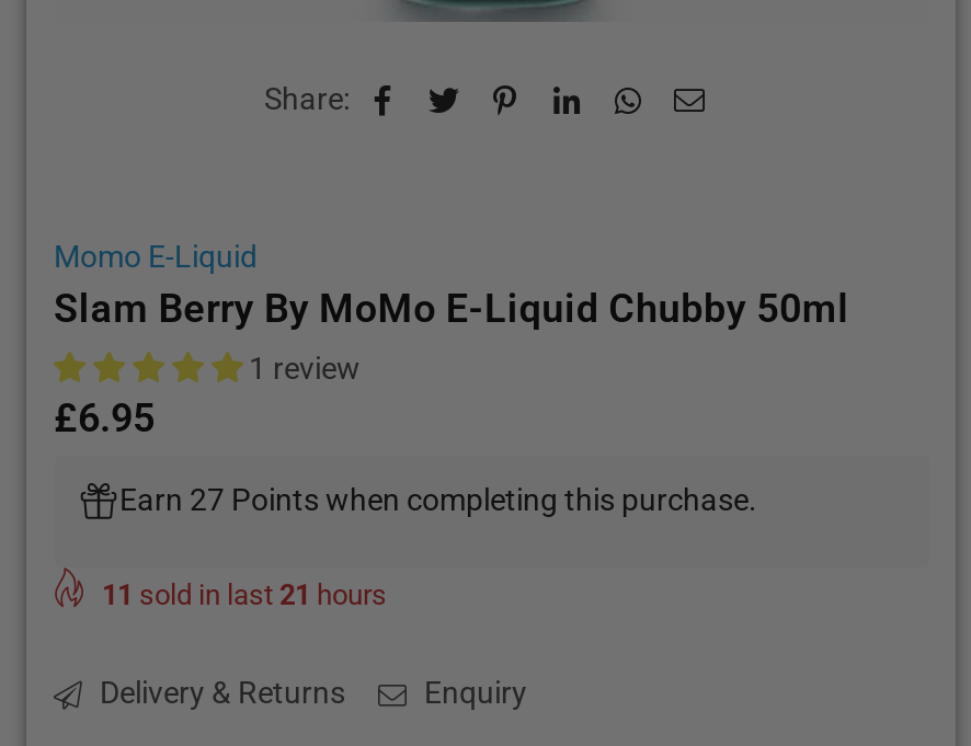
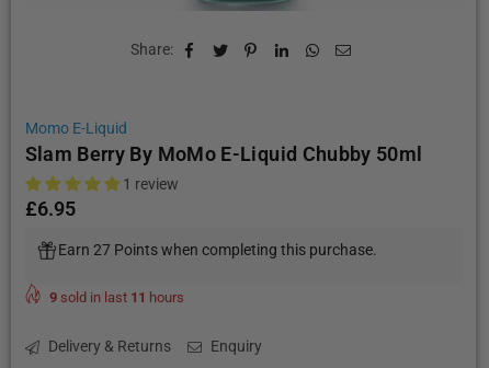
- 11 sold in last 21 hours
+ 9 sold in last 11 hours
